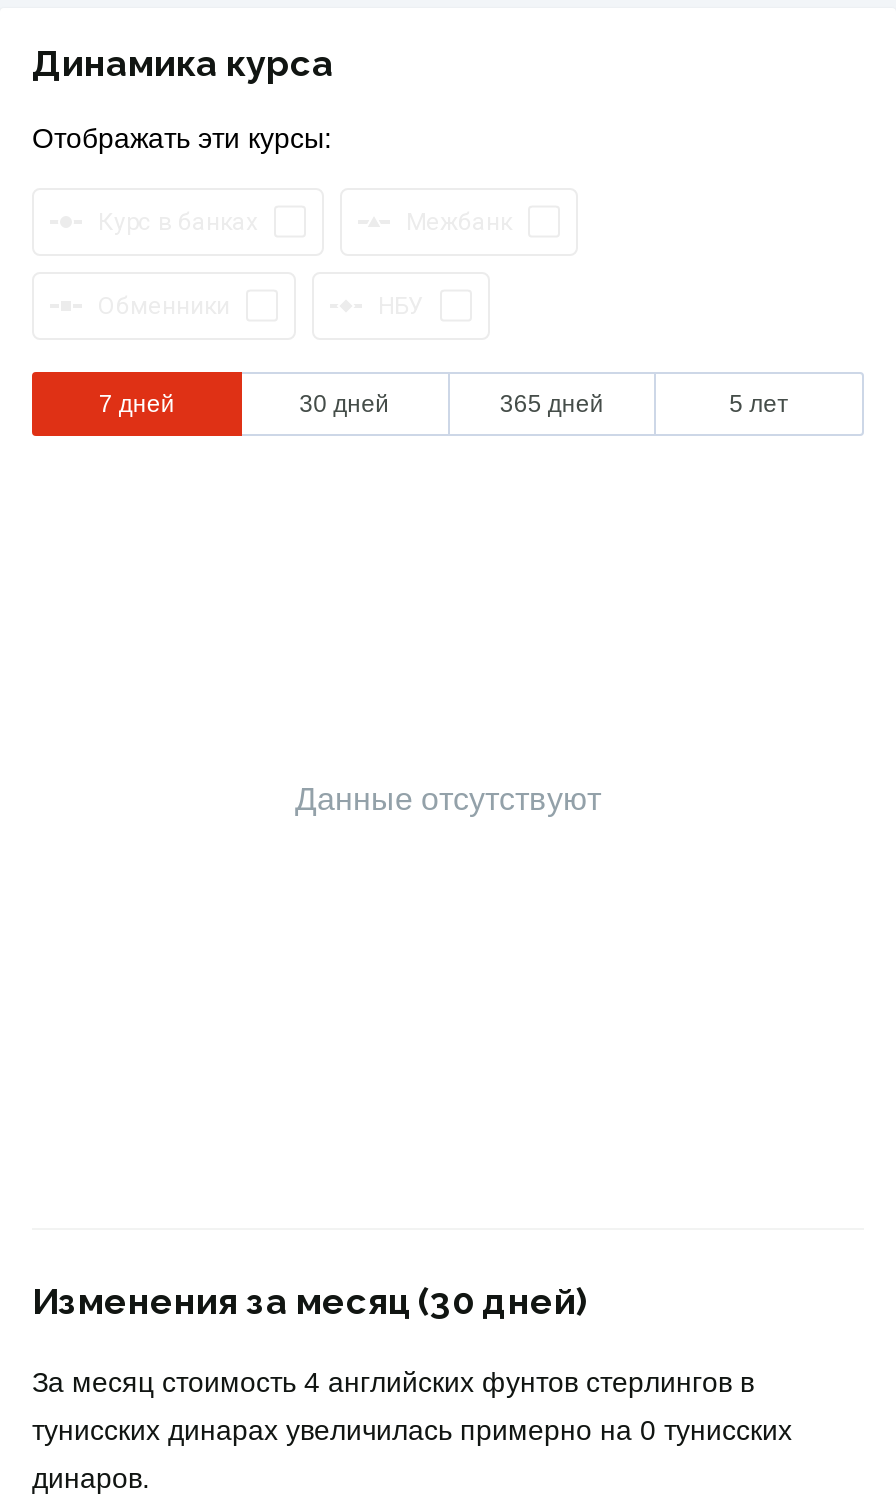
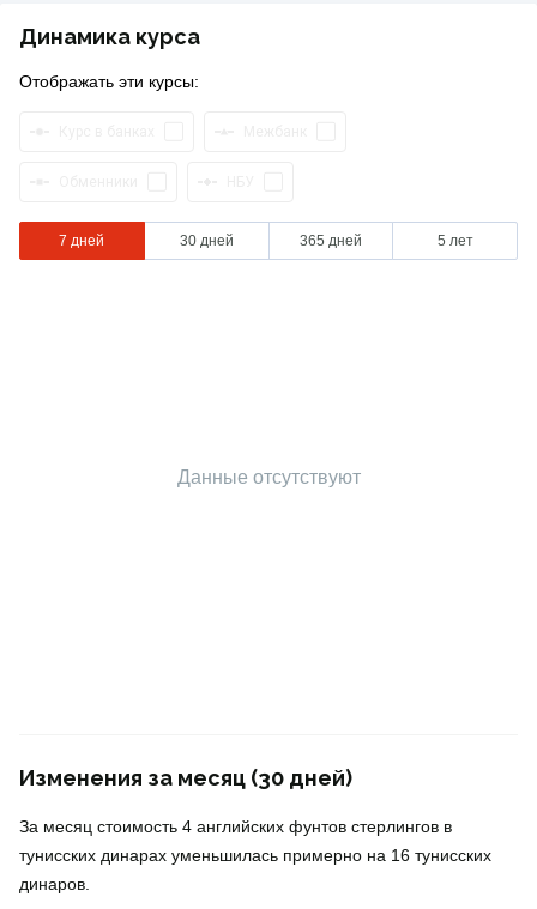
- тунисских динарах увеличилась примерно на 0 тунисских
+ тунисских динарах уменьшилась примерно на 16 тунисских
